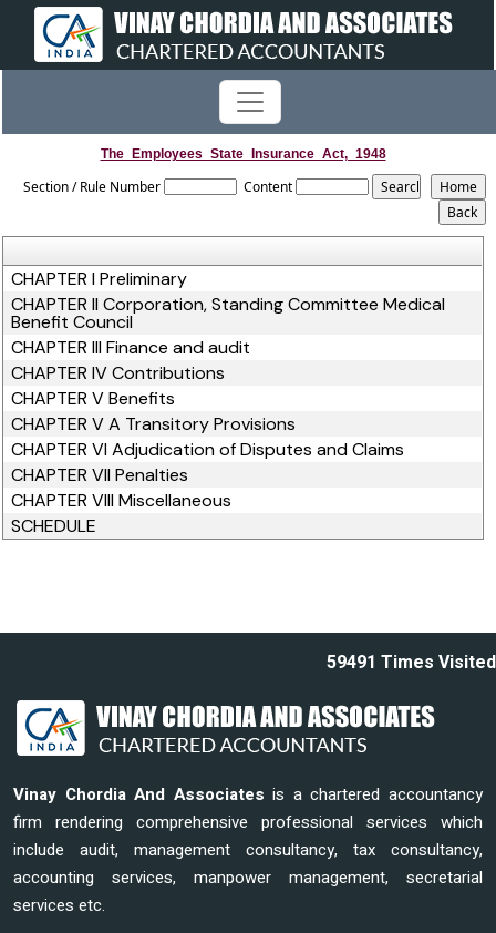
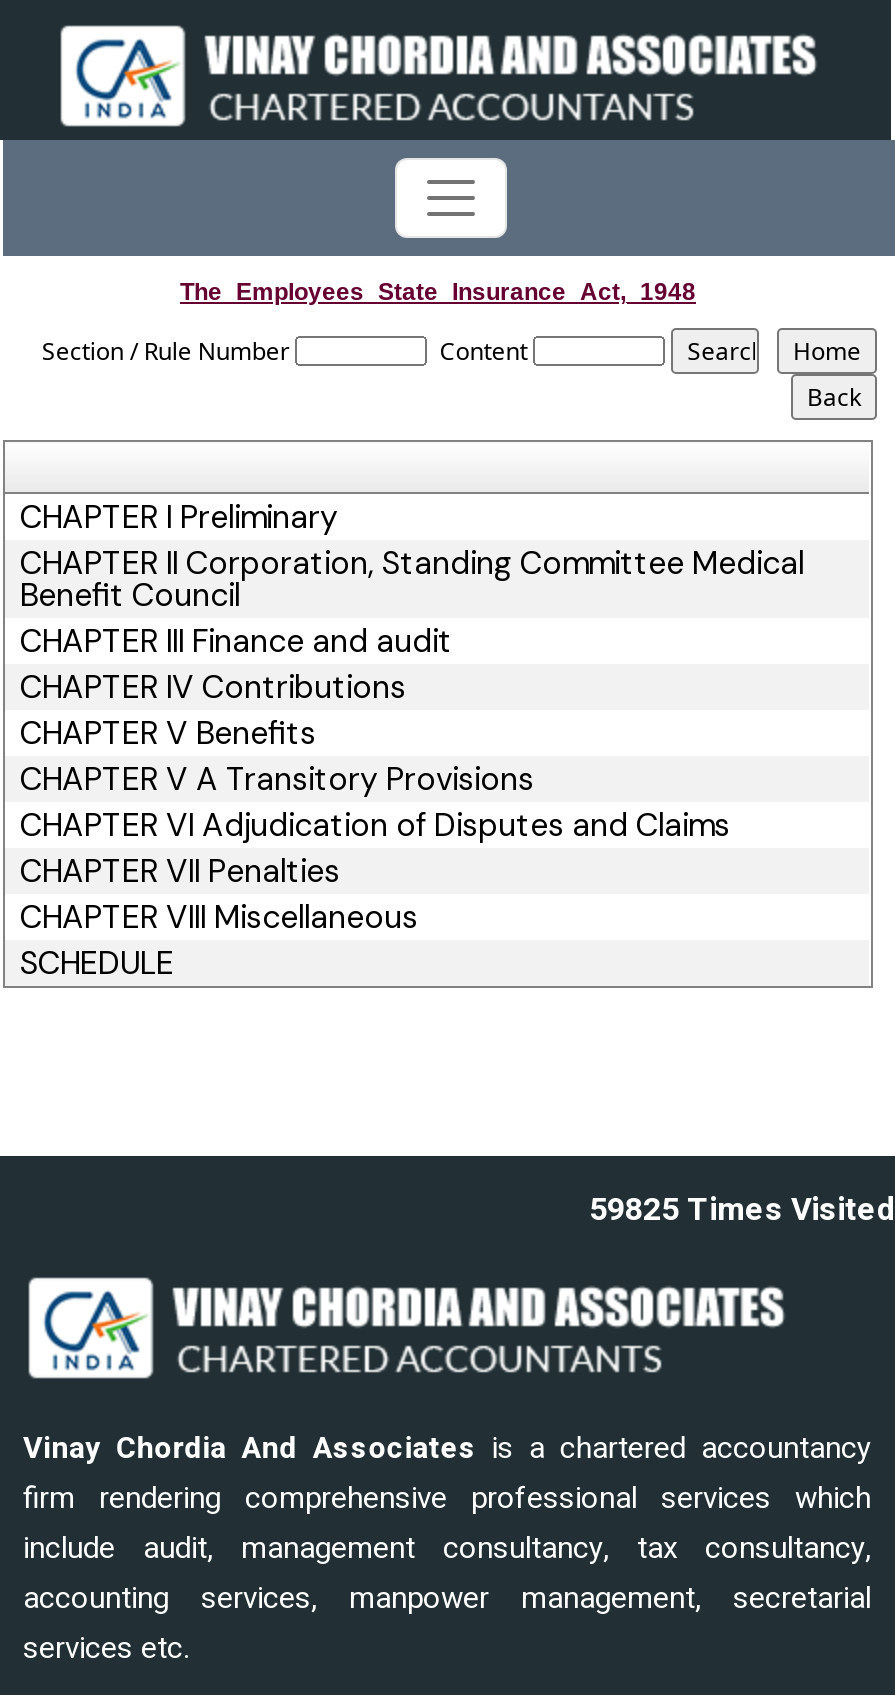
- 59491 Times Visited
+ 59825 Times Visited
